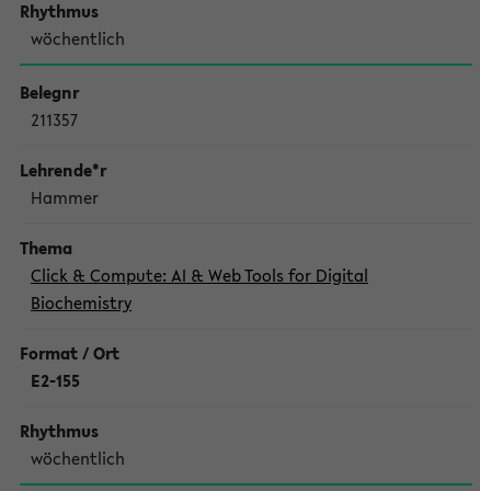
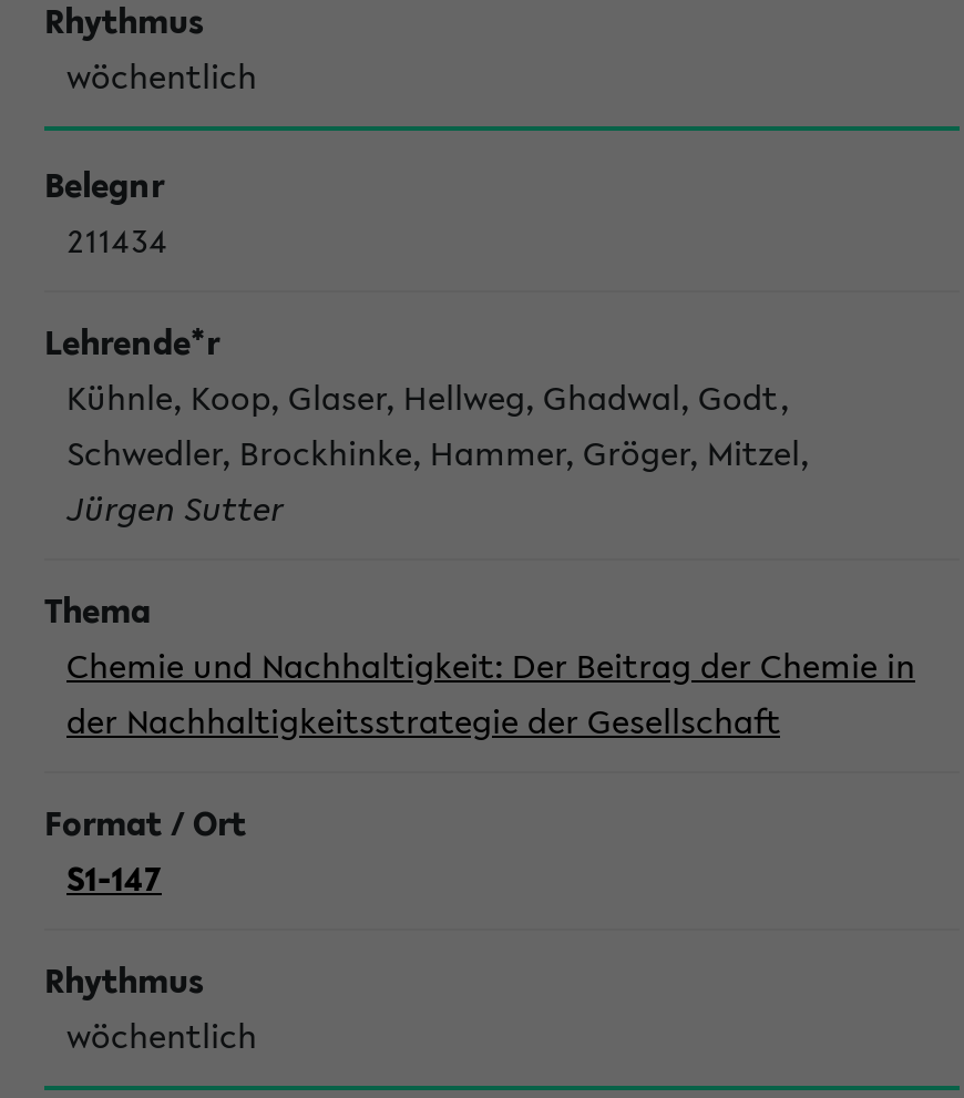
- 211357
+ 211434

- Hammer
+ Kühnle, Koop, Glaser, Hellweg, Ghadwal, Godt,
+ Schwedler, Brockhinke, Hammer, Gröger, Mitzel,
+ Jürgen Sutter

- Click & Compute: AI & Web Tools for Digital
- Biochemistry
+ Chemie und Nachhaltigkeit: Der Beitrag der Chemie in
+ der Nachhaltigkeitsstrategie der Gesellschaft

- E2-155
+ S1-147
